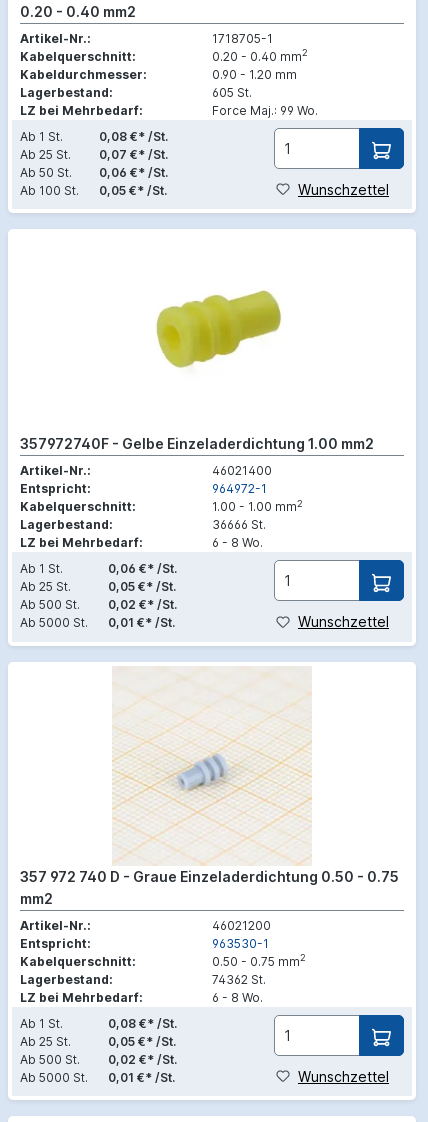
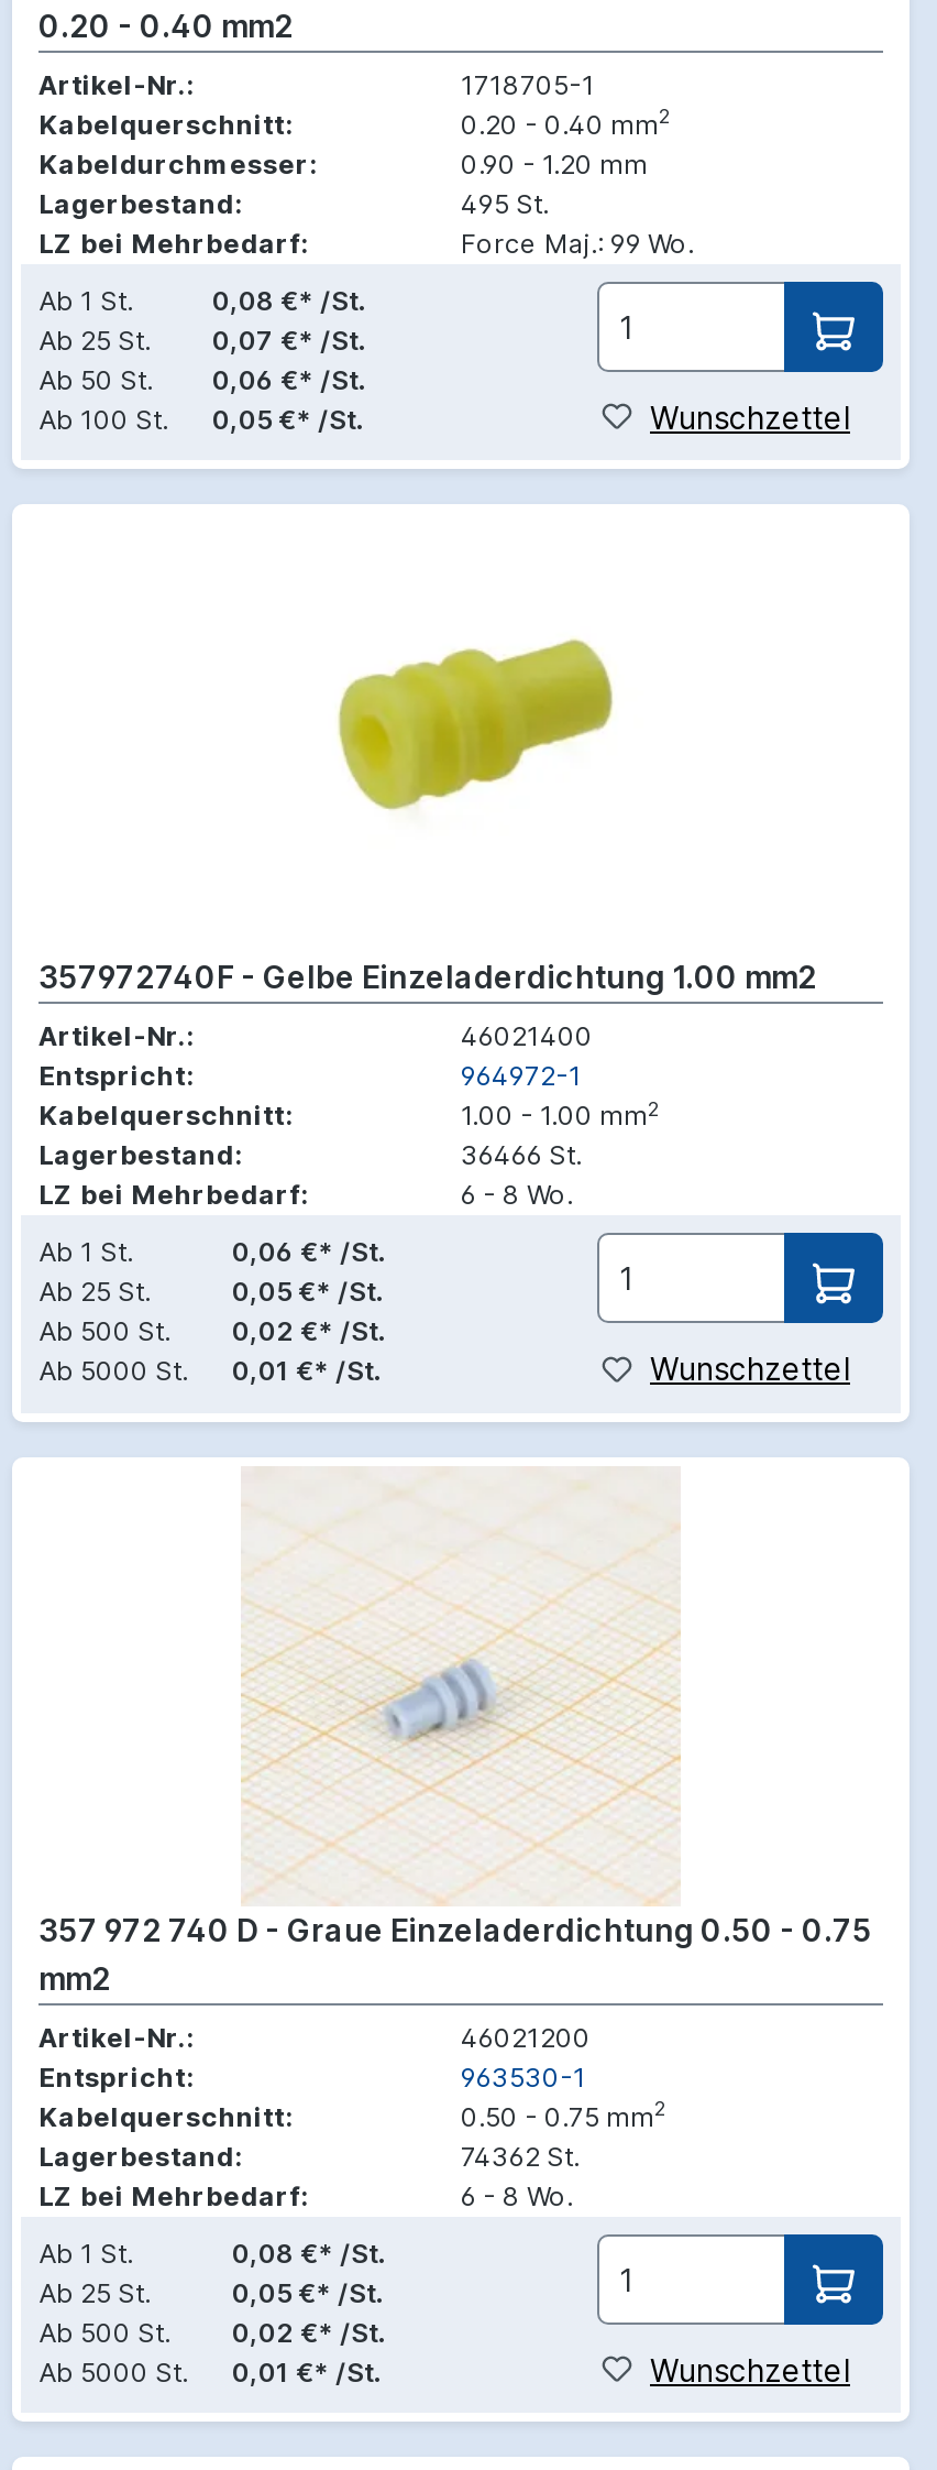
- 605 St.
+ 495 St.

- 36666 St.
+ 36466 St.
